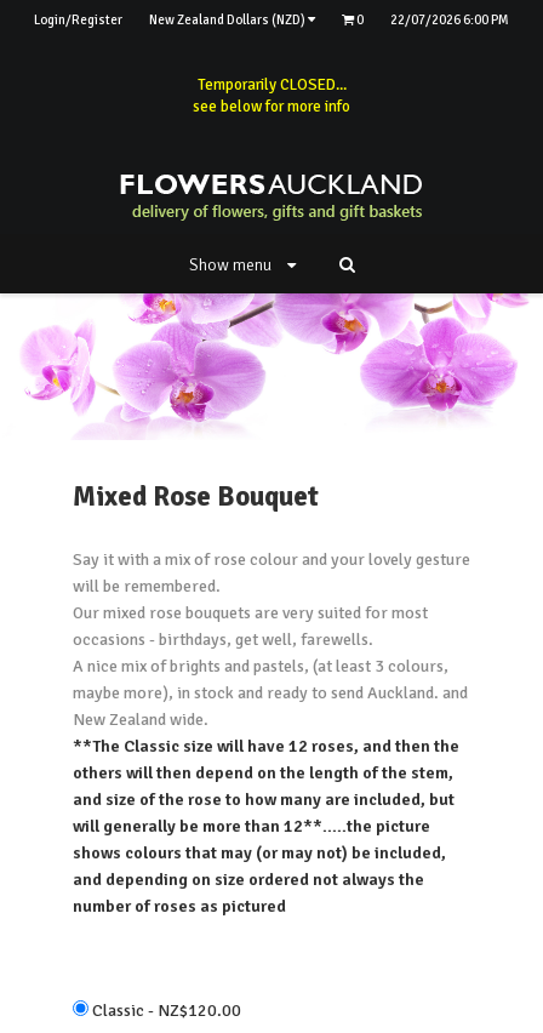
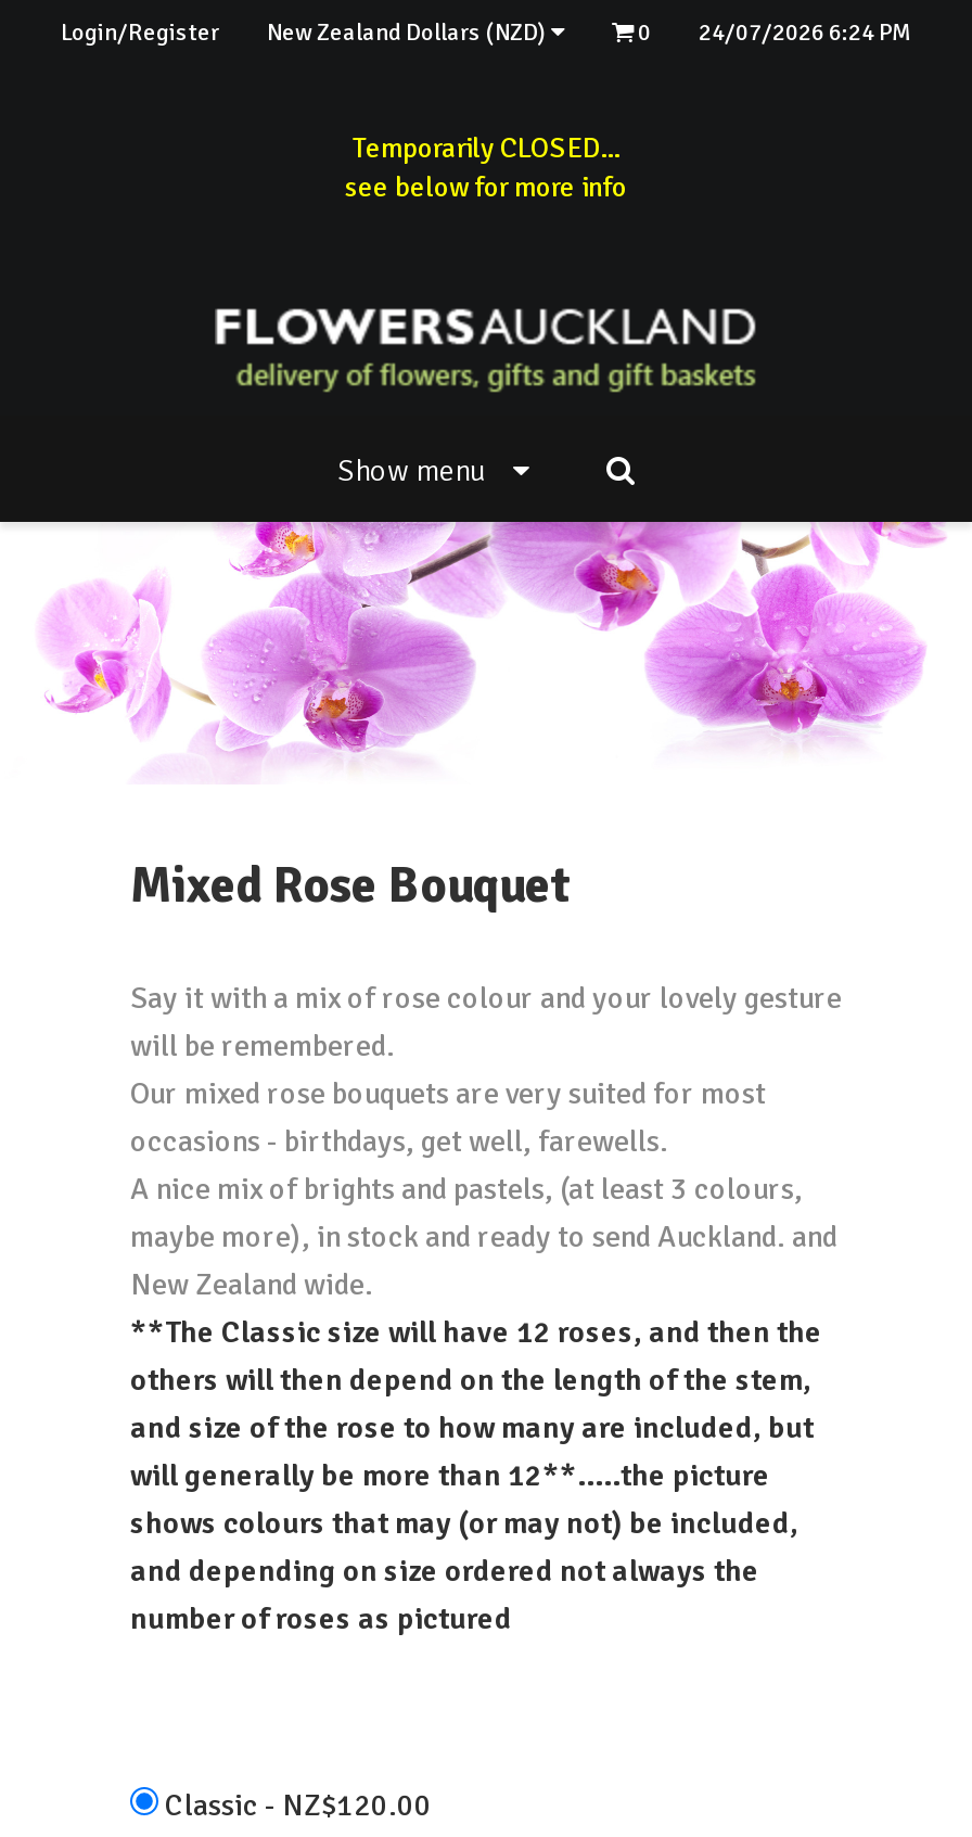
- 0 22/07/2026 6:00 PM
+ 0 24/07/2026 6:24 PM
